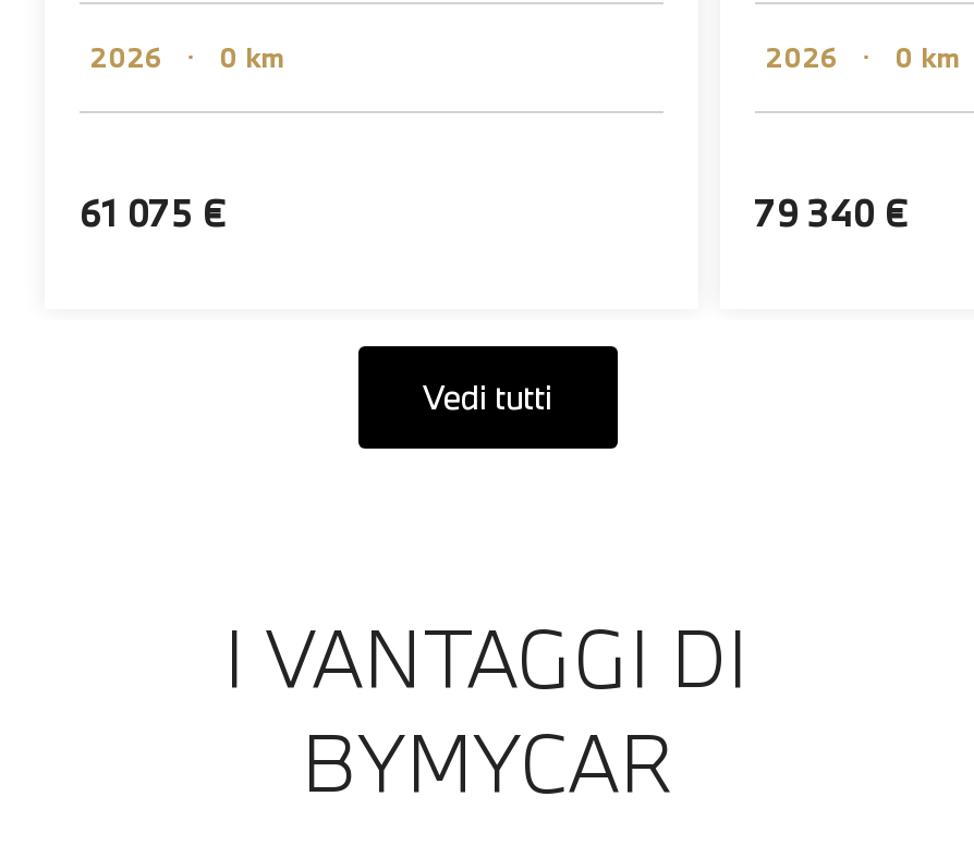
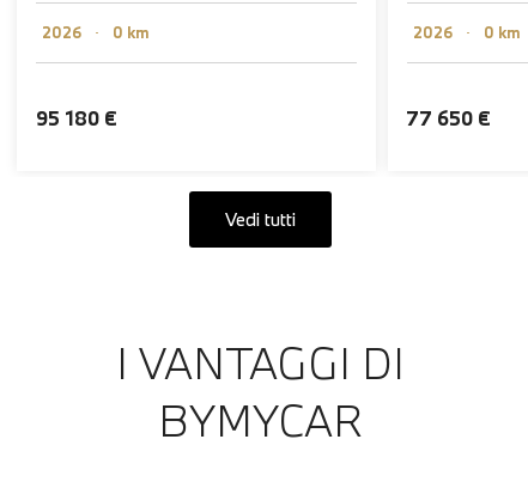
- 61 075 €
+ 95 180 €

- 79 340 €
+ 77 650 €
